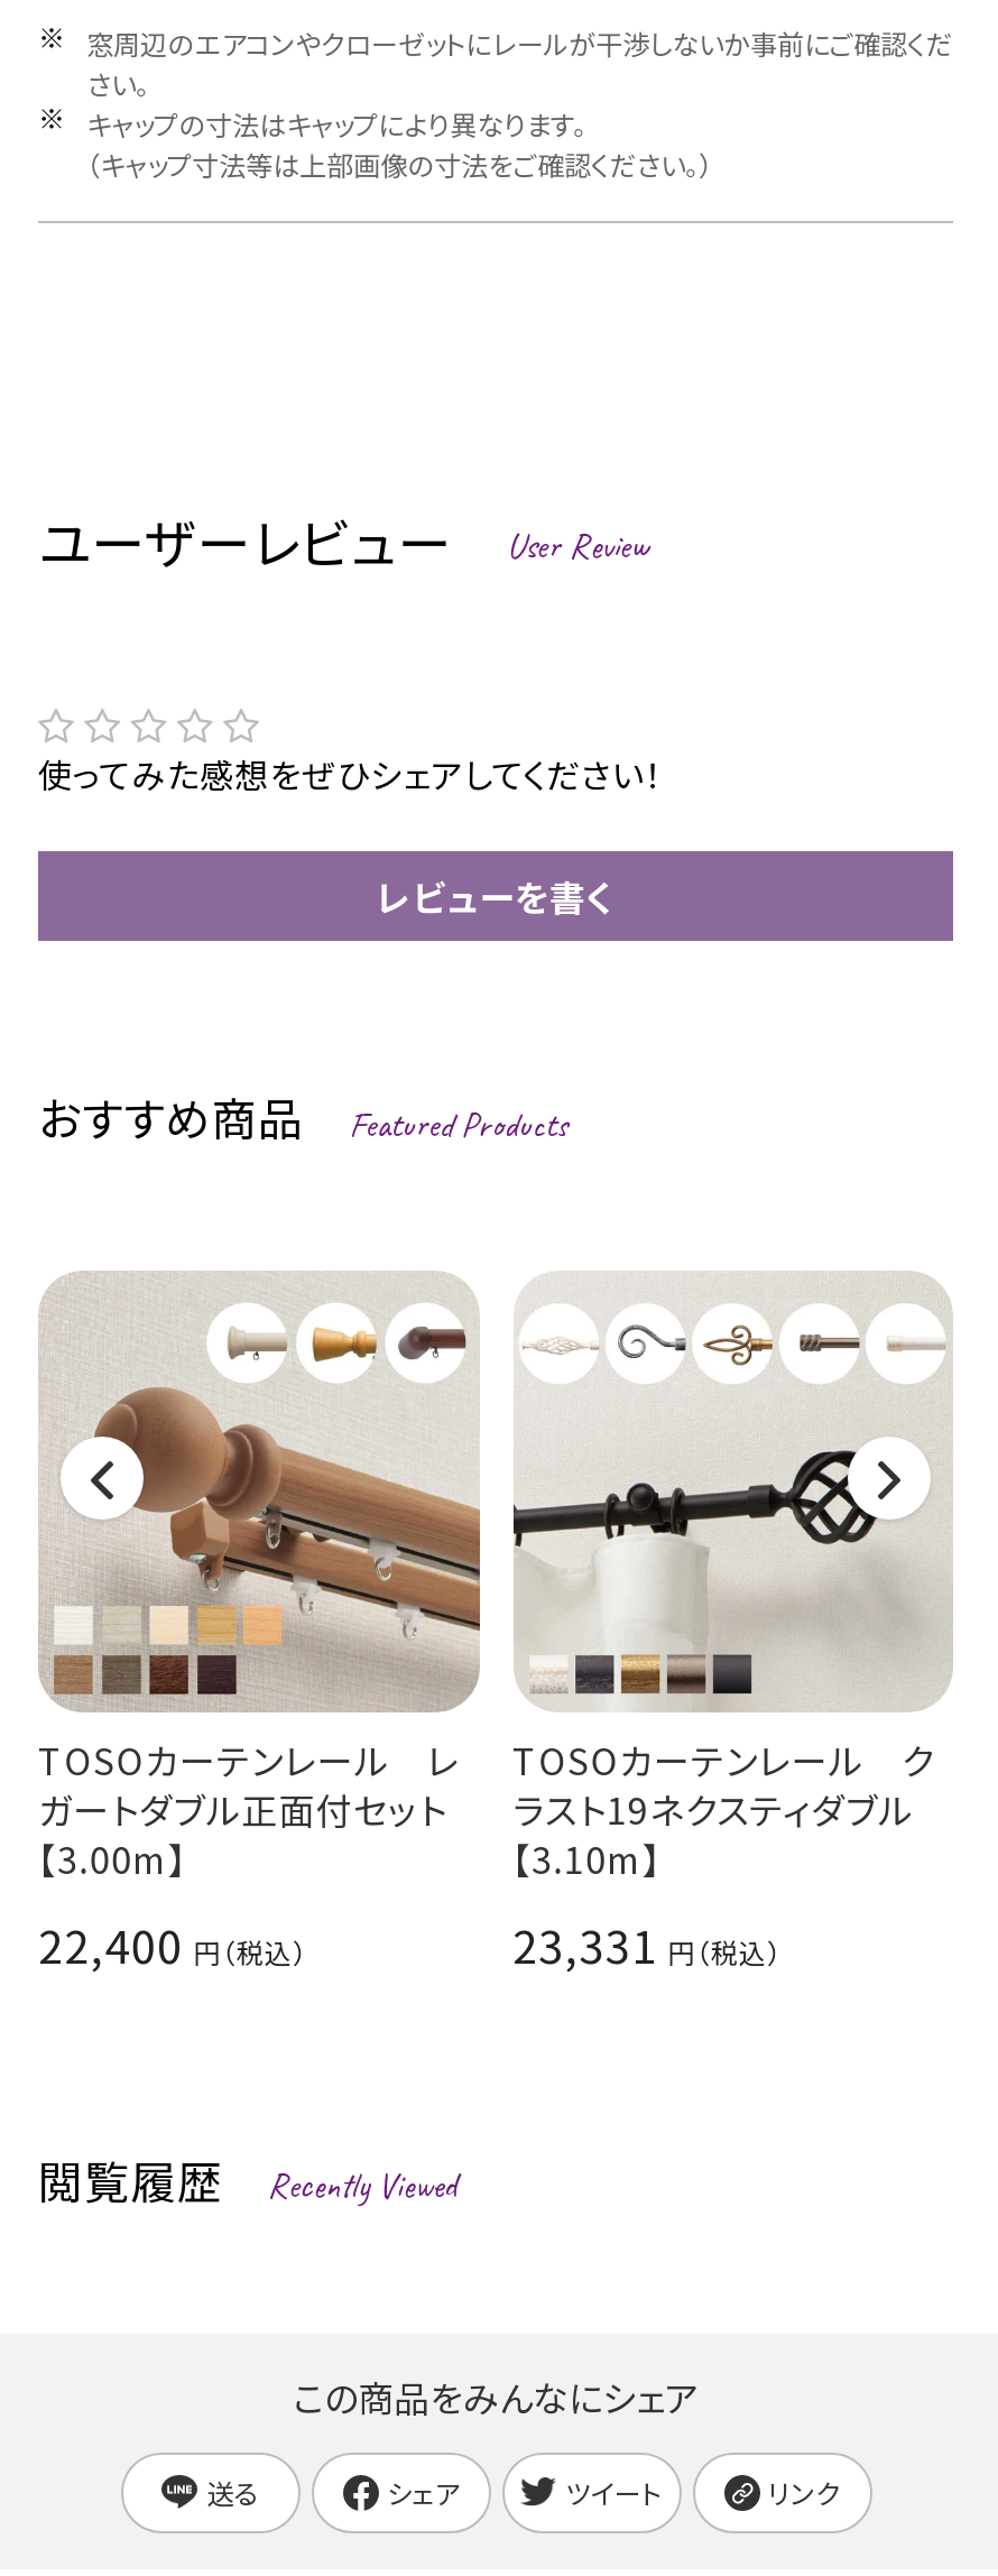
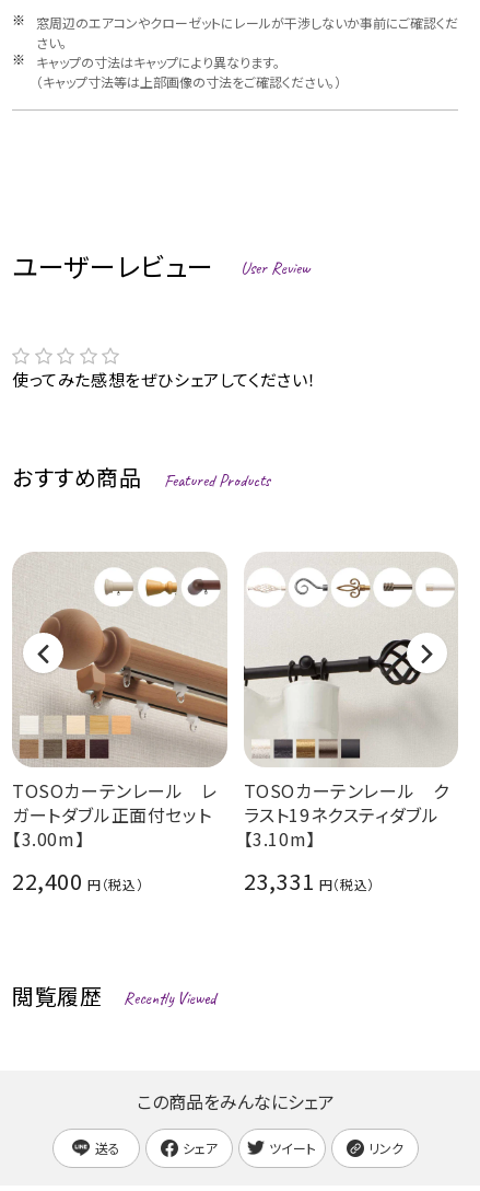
- レビューを書く
